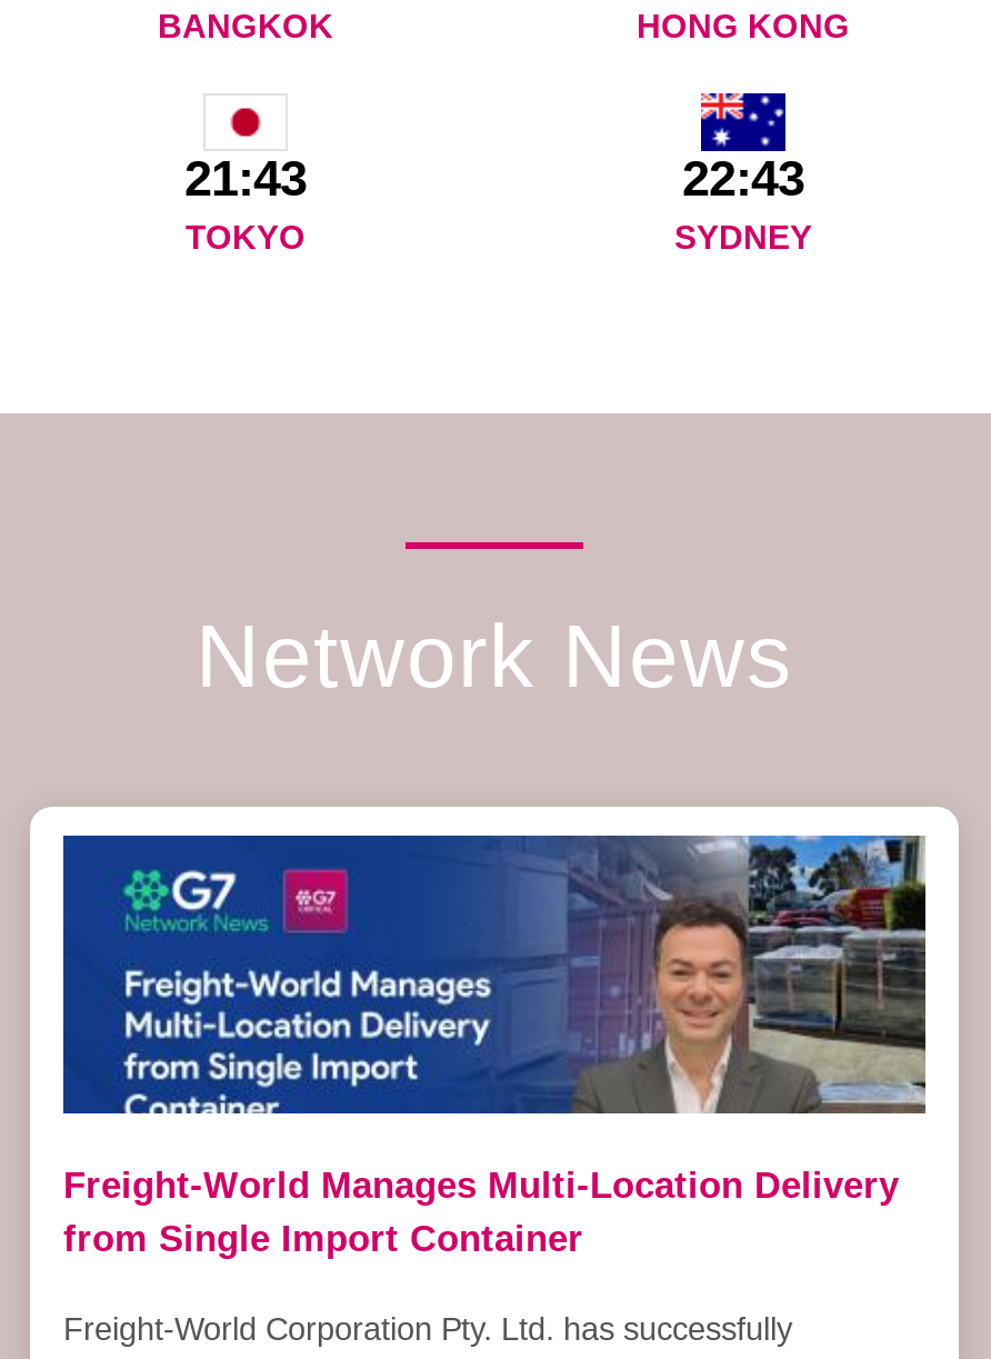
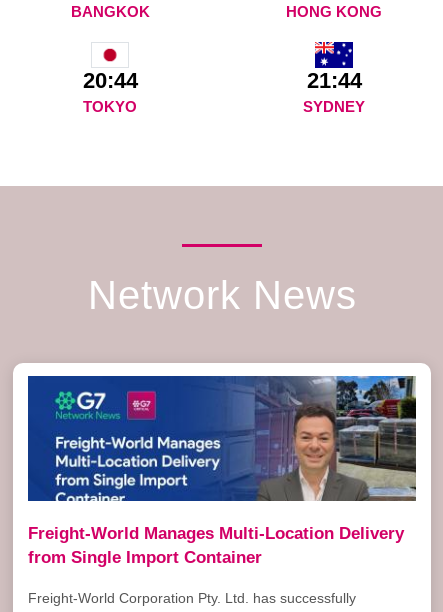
- 21:43
+ 20:44

- 22:43
+ 21:44
